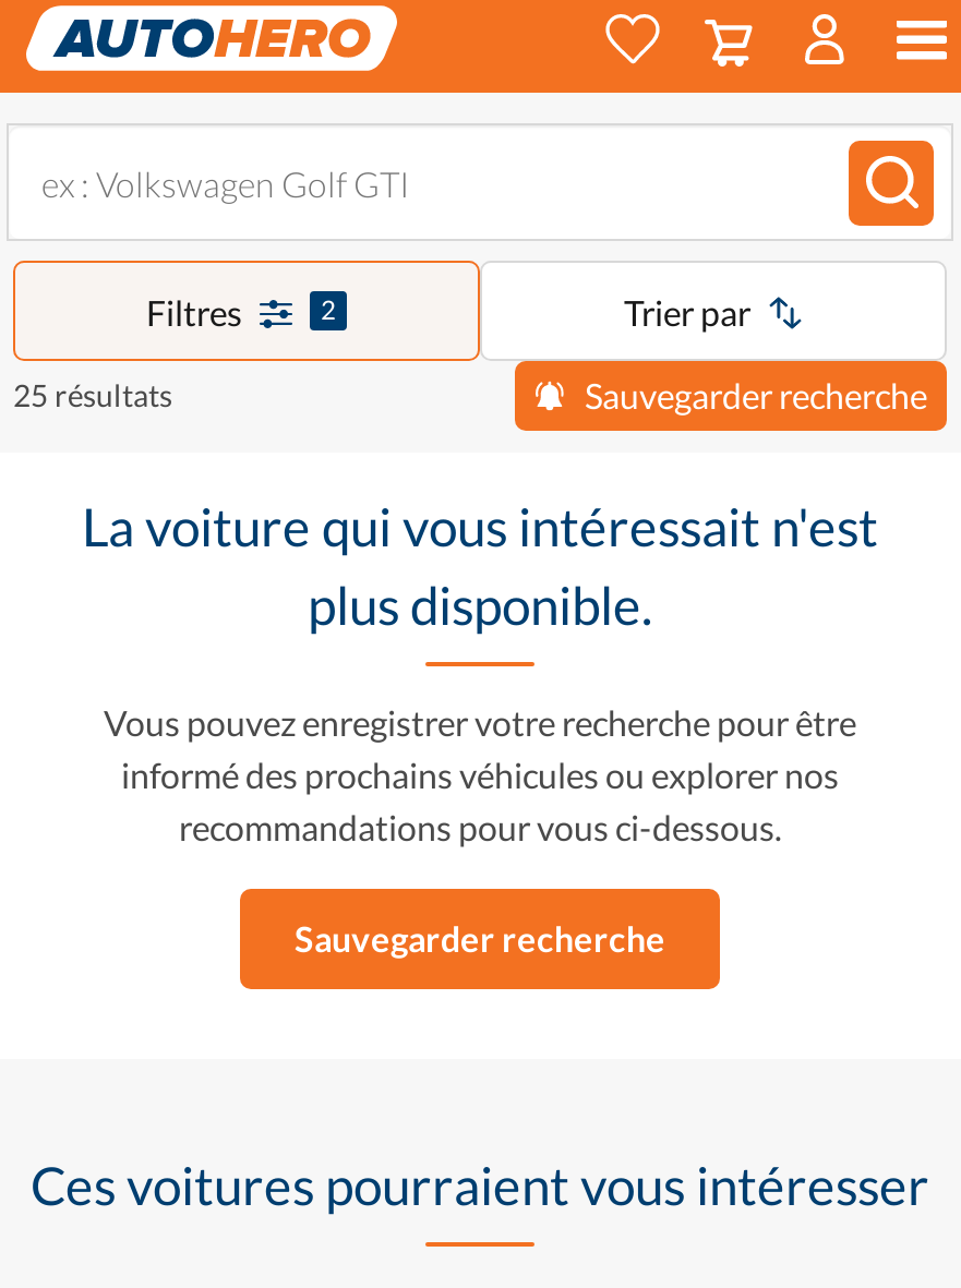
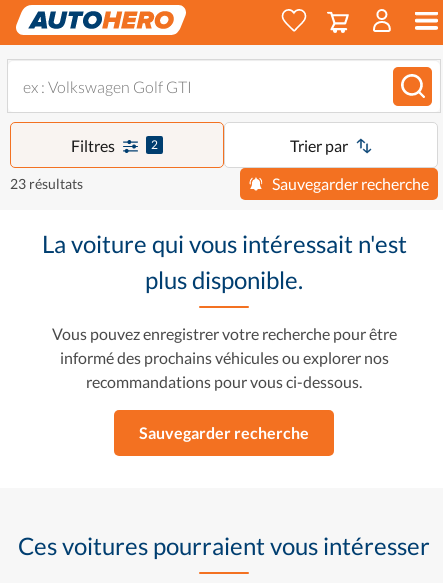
- 25 résultats
+ 23 résultats
